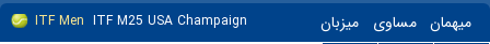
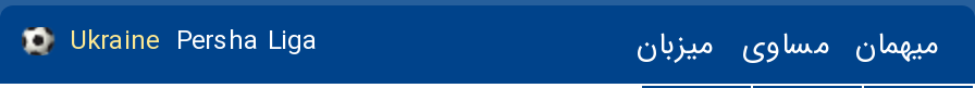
- ITF Men ITF M25 USA Champaign
+ Ukraine Persha Liga
